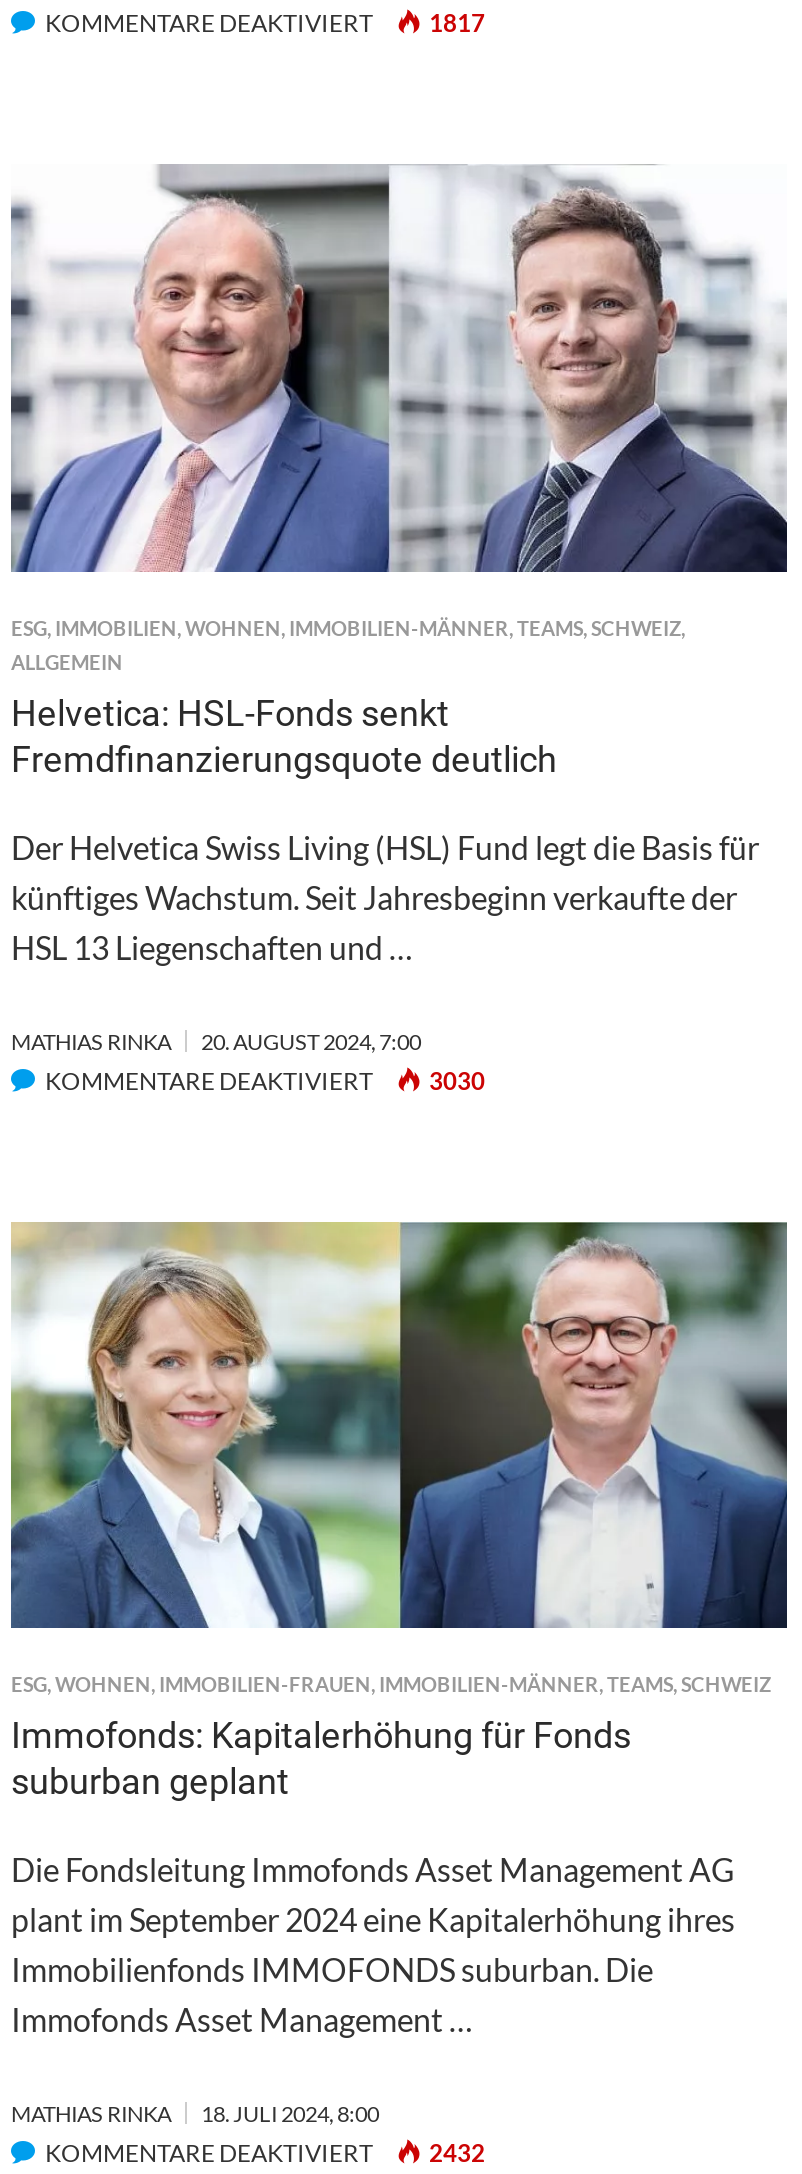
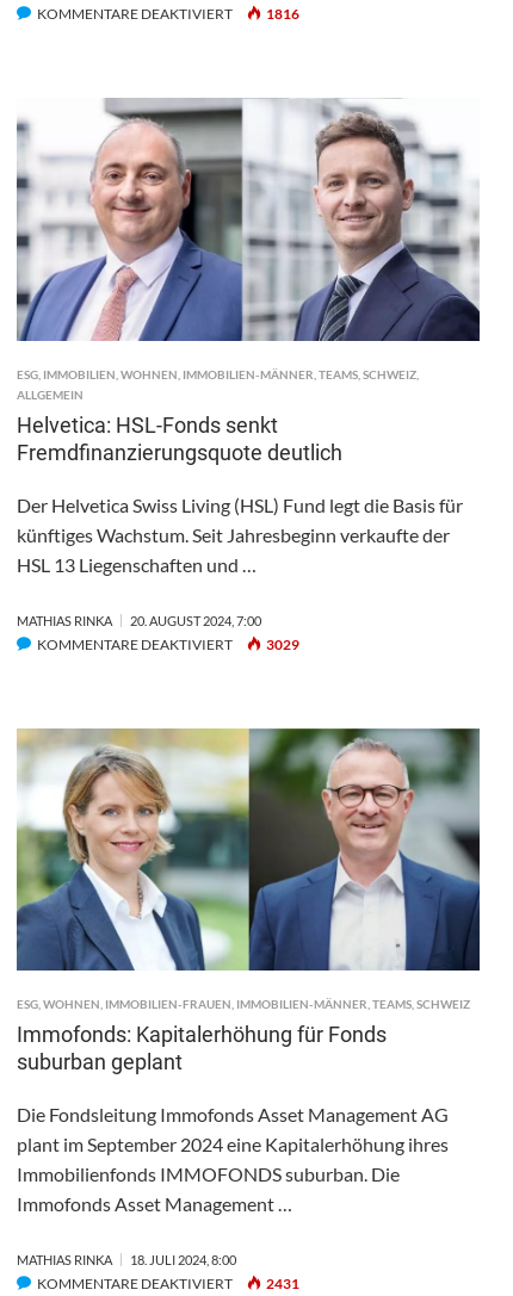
- 1817
+ 1816

- 3030
+ 3029

- 2432
+ 2431
